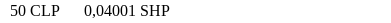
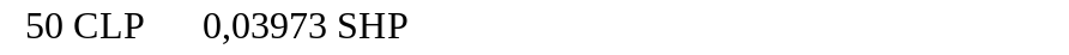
- 50 CLP 0,04001 SHP
+ 50 CLP 0,03973 SHP
